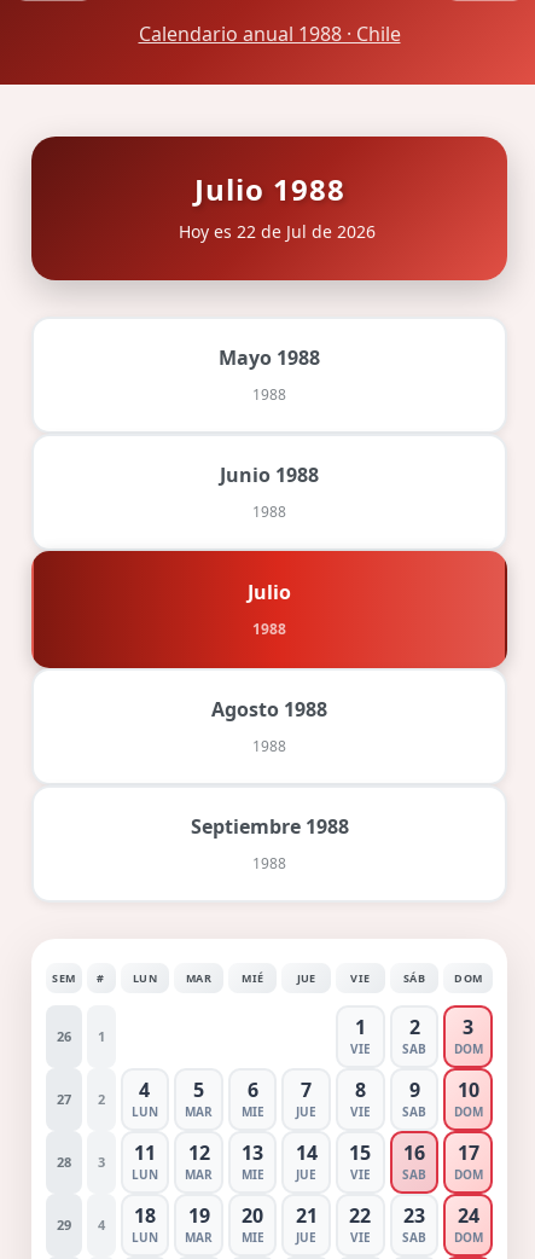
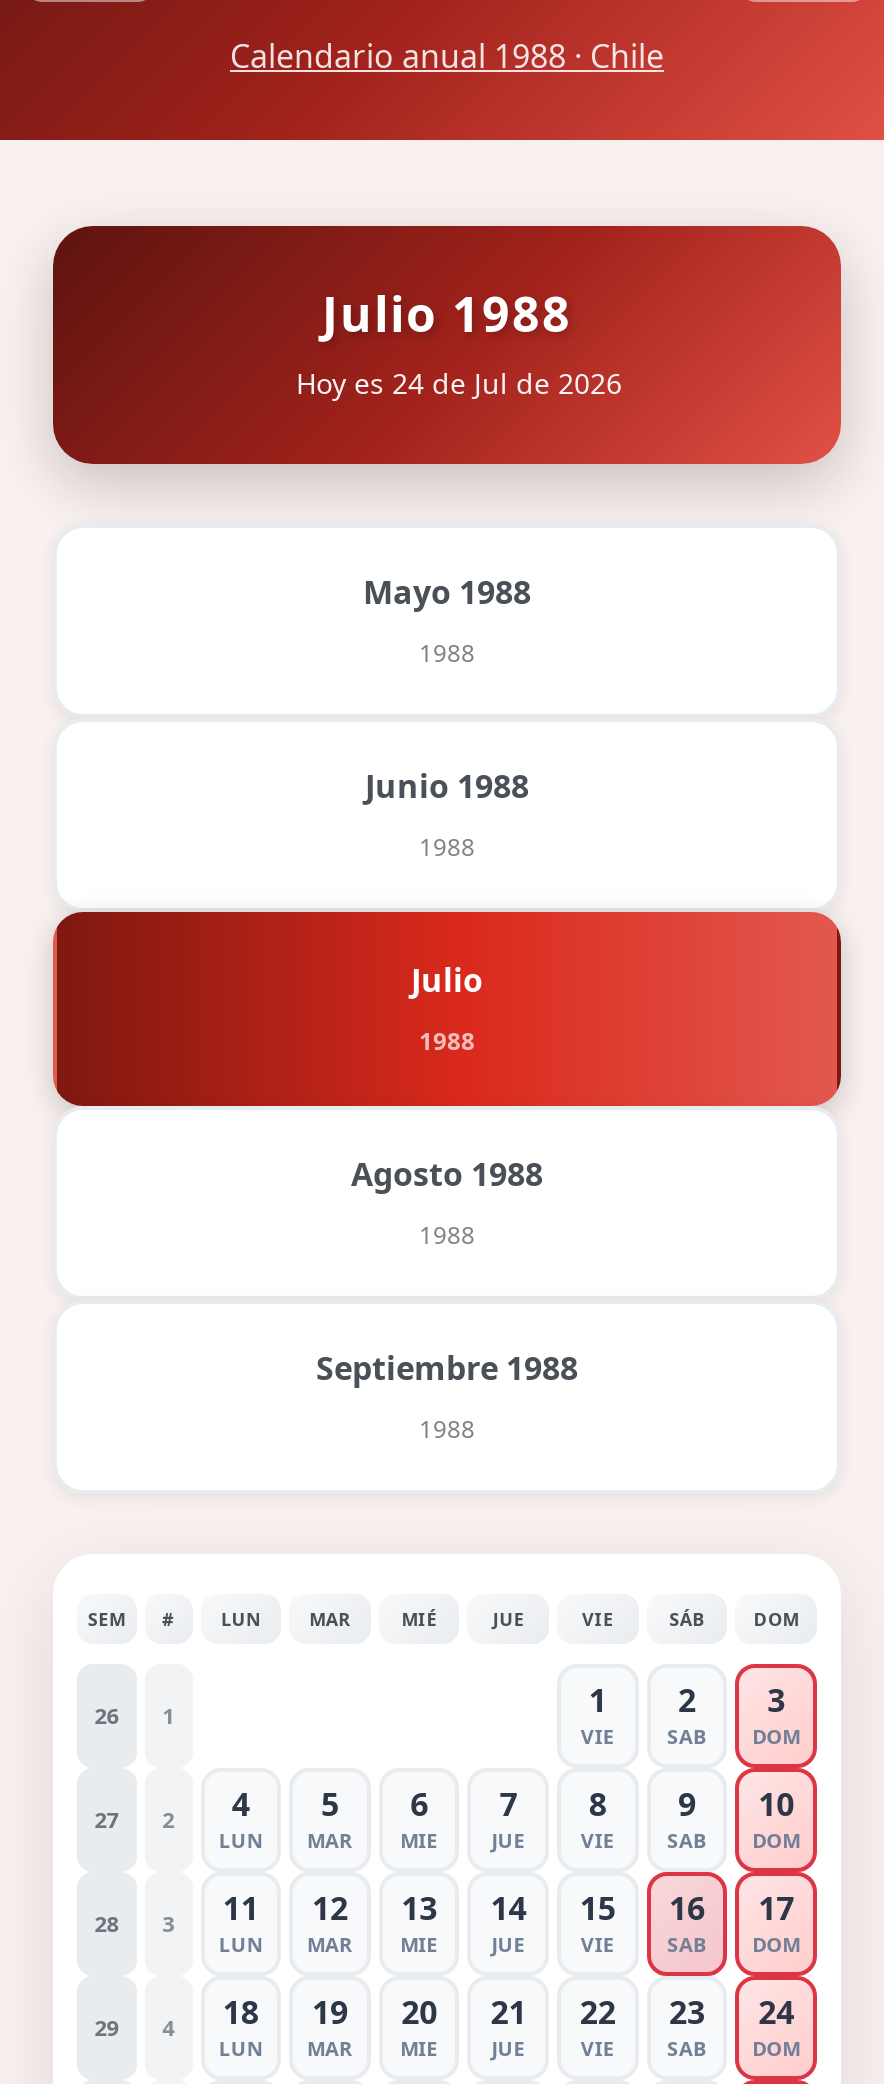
- Hoy es 22 de Jul de 2026
+ Hoy es 24 de Jul de 2026
